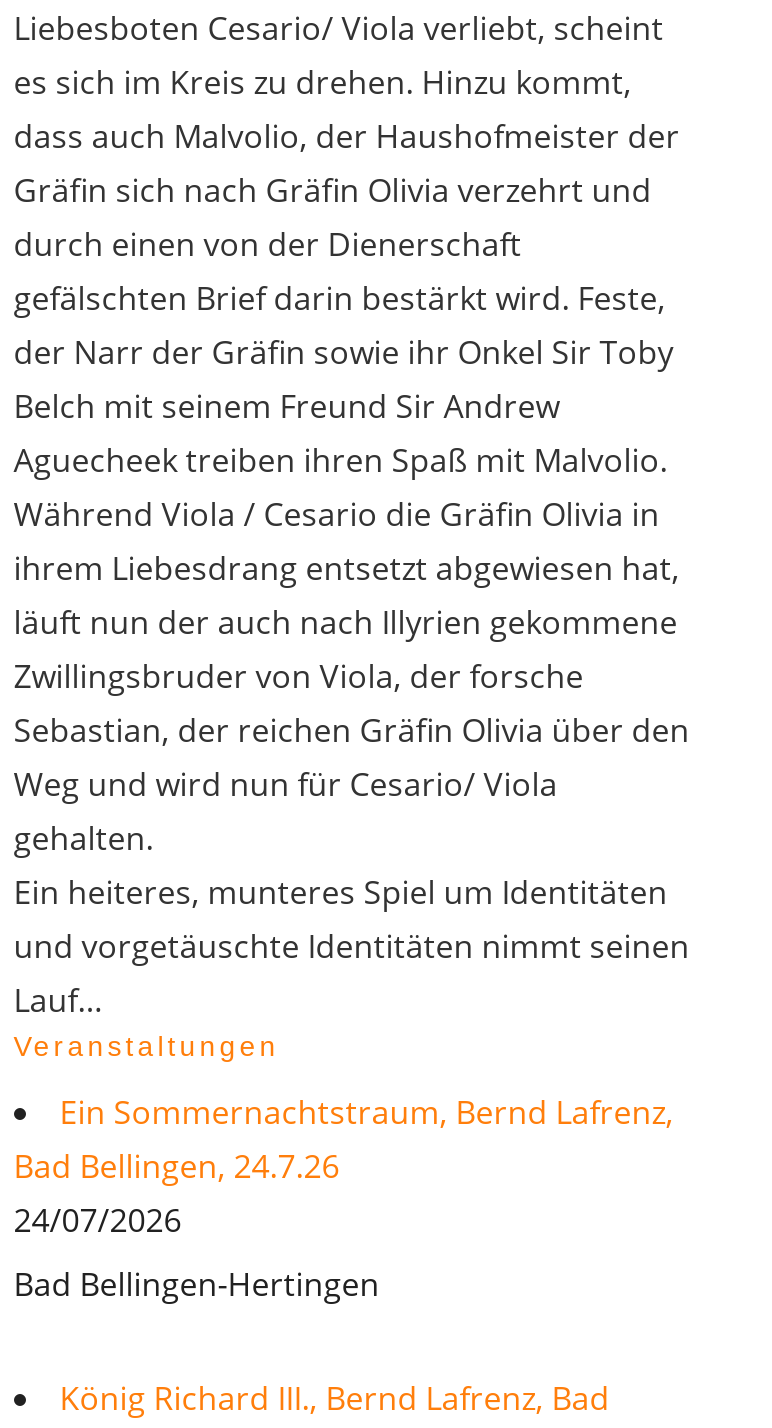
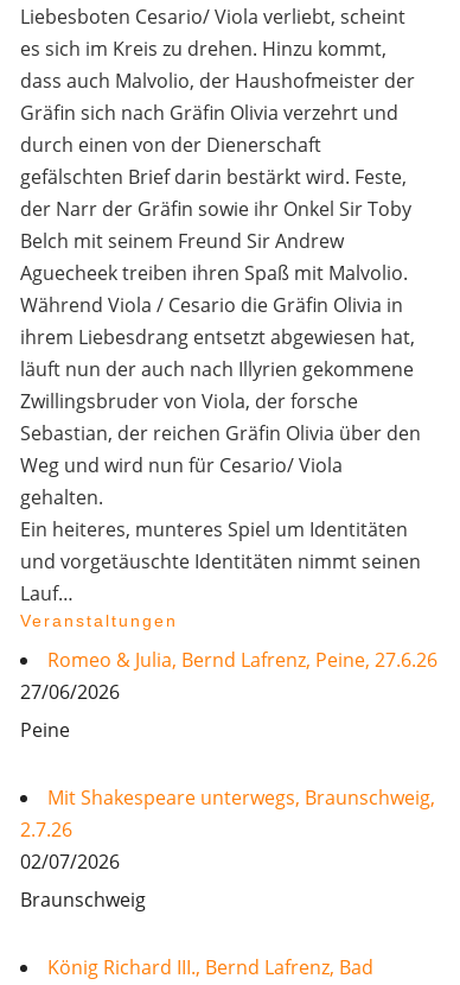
- Ein Sommernachtstraum, Bernd Lafrenz,
- Bad Bellingen, 24.7.26
- 24/07/2026
- Bad Bellingen-Hertingen
+ Romeo & Julia, Bernd Lafrenz, Peine, 27.6.26
+ 27/06/2026
+ Peine
+ Mit Shakespeare unterwegs, Braunschweig,
+ 2.7.26
+ 02/07/2026
+ Braunschweig
